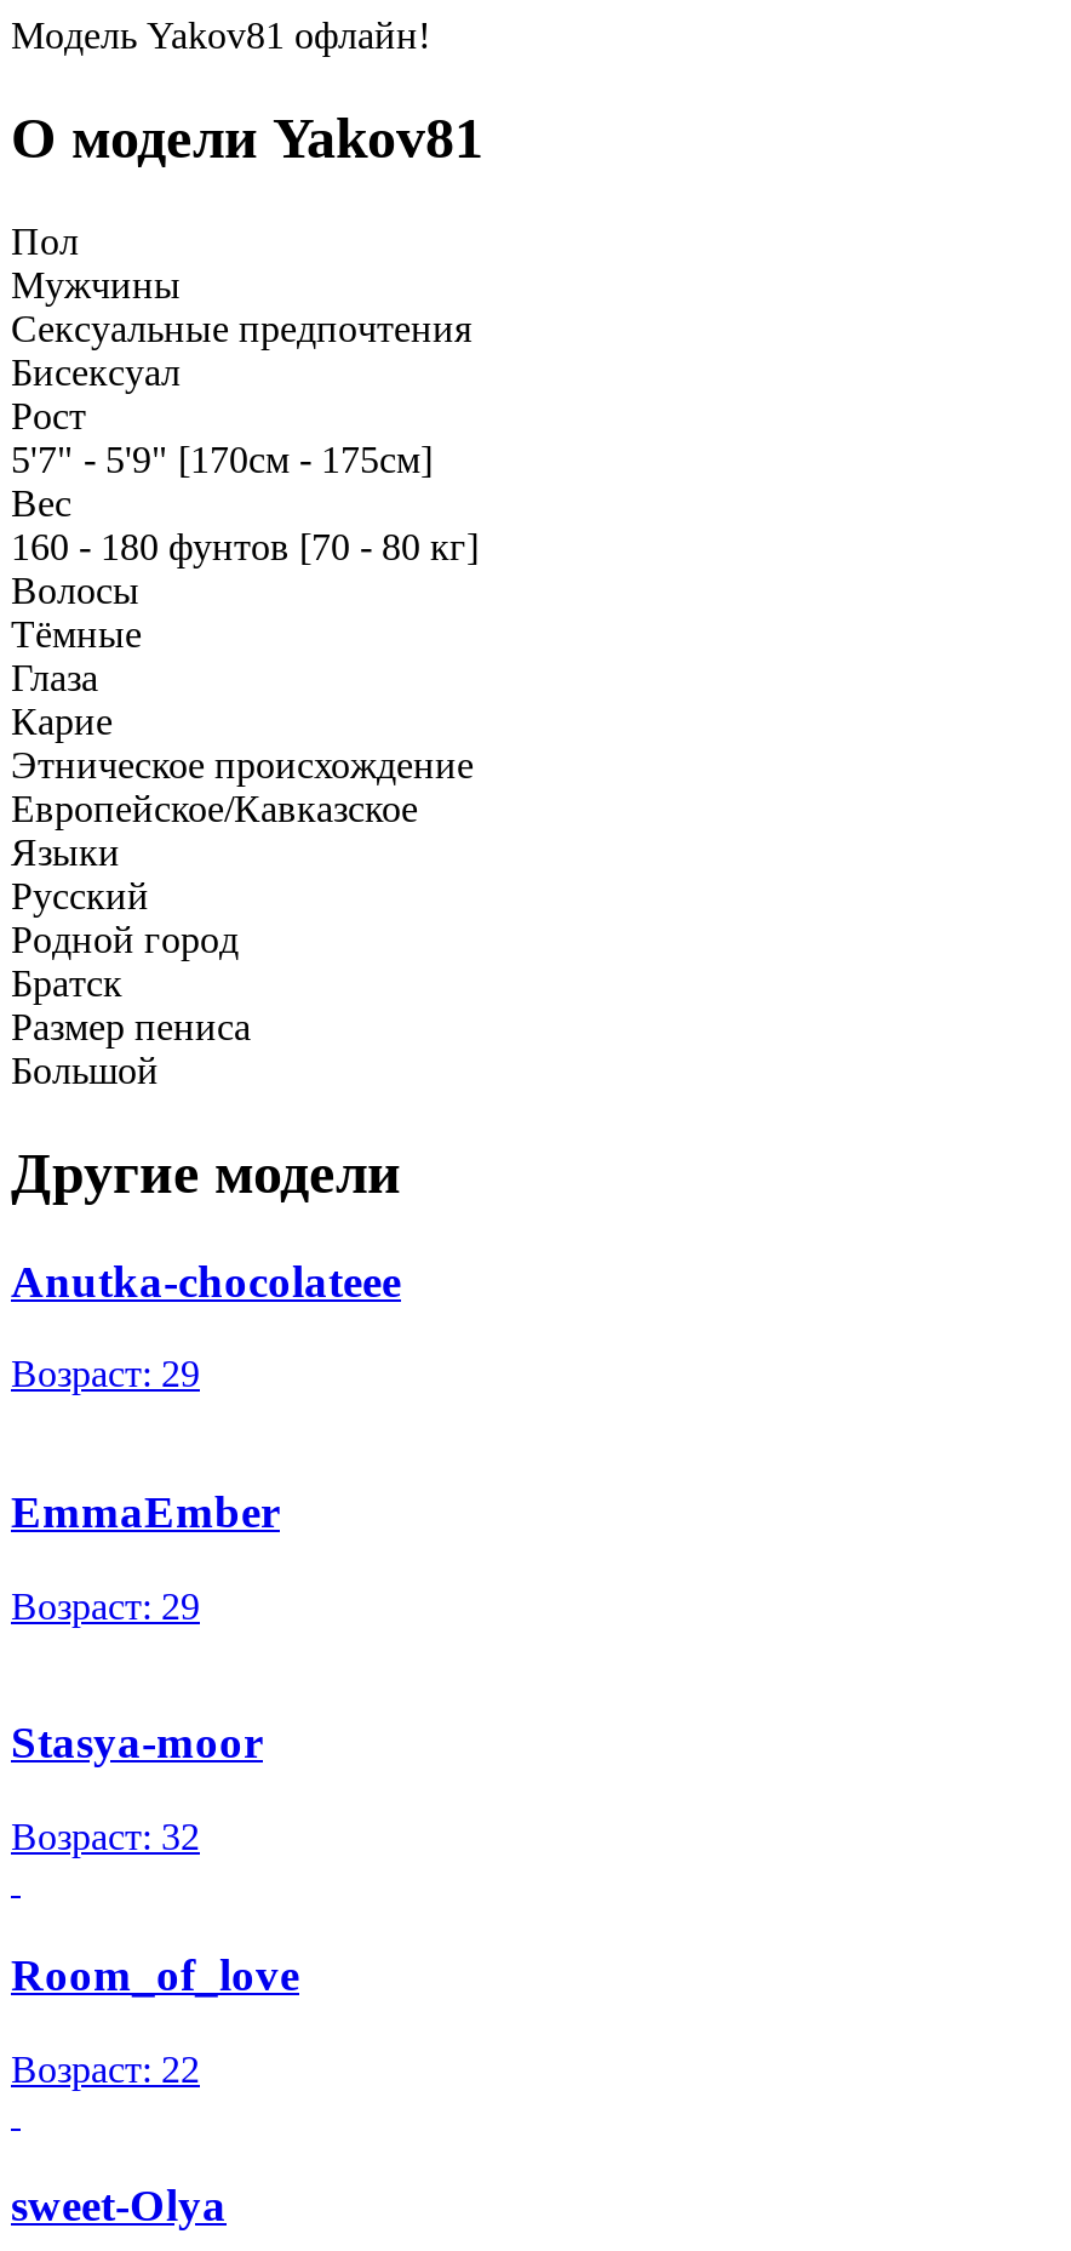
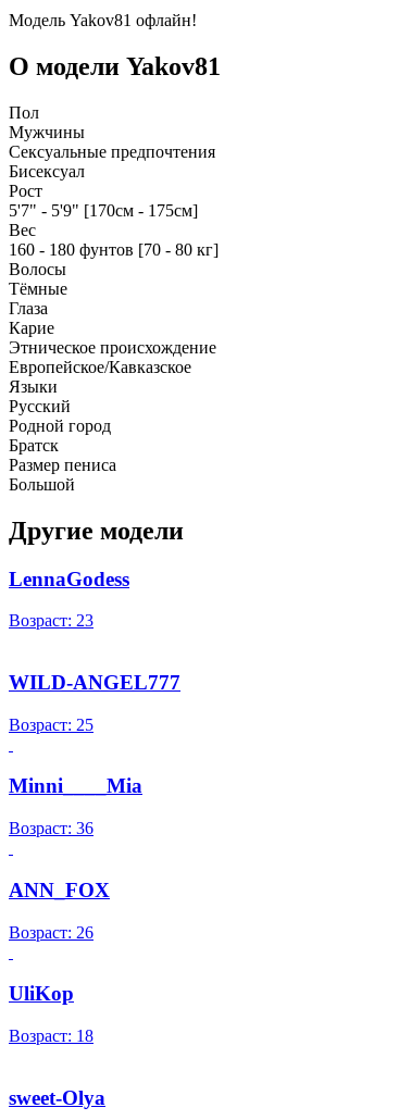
- Anutka-chocolateee
- Возраст: 29
- EmmaEmber
- Возраст: 29
- Stasya-moor
- Возраст: 32
- Room_of_love
- Возраст: 22
+ LennaGodess
+ Возраст: 23
+ WILD-ANGEL777
+ Возраст: 25
+ Minni____Mia
+ Возраст: 36
+ ANN_FOX
+ Возраст: 26
+ UliKop
+ Возраст: 18
